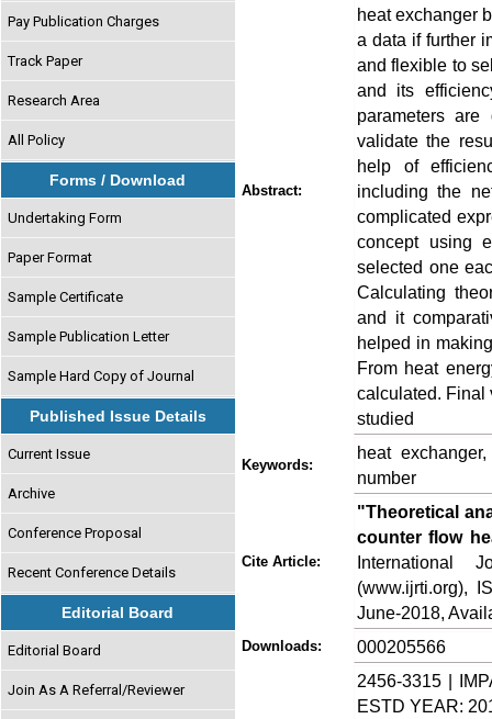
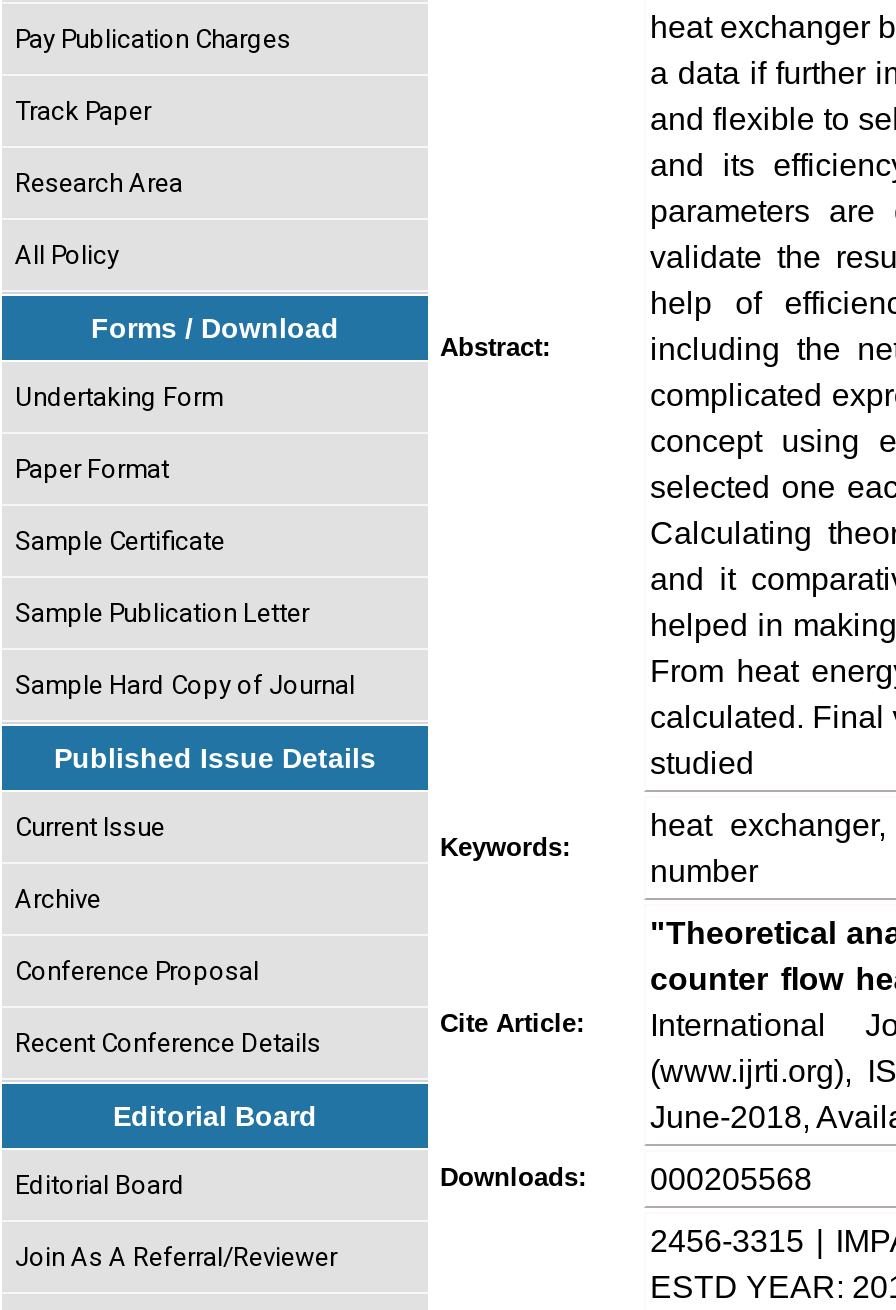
- 000205566
+ 000205568
